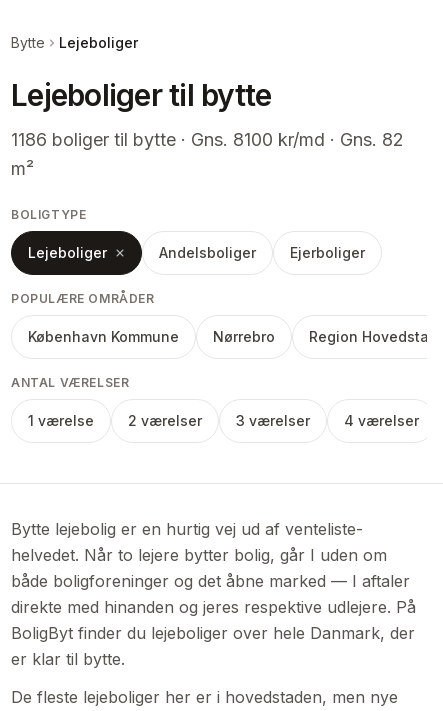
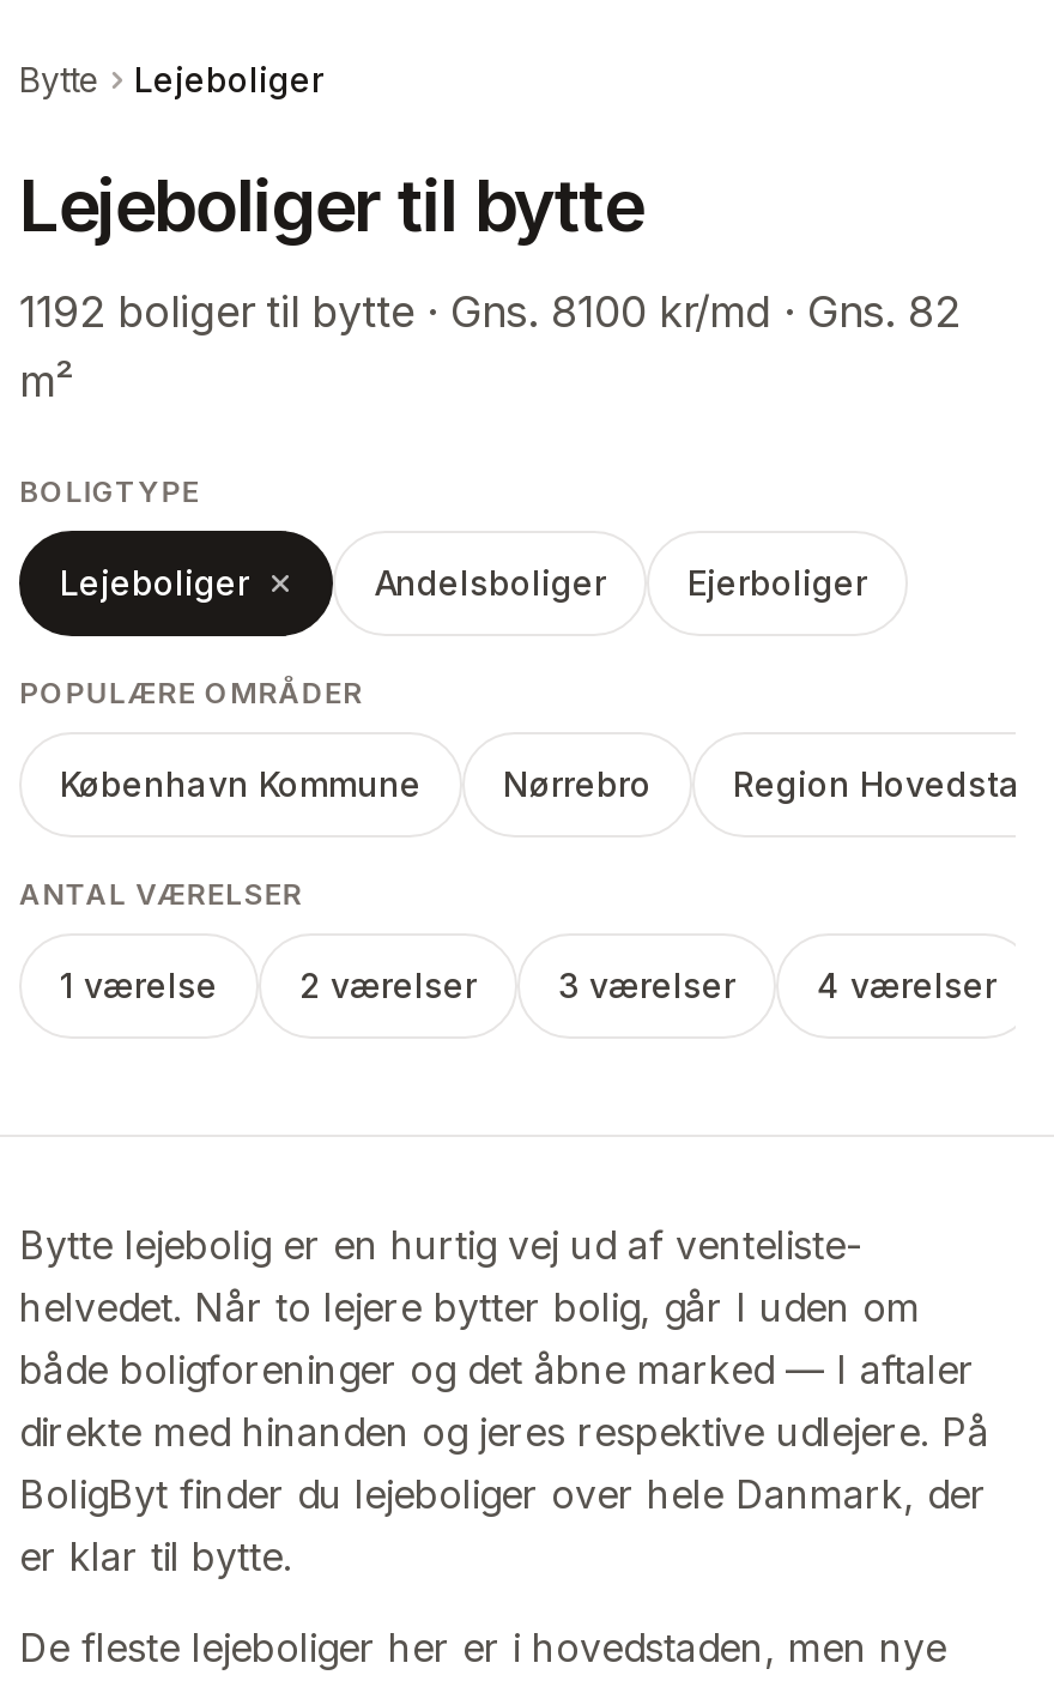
- 1186 boliger til bytte · Gns. 8100 kr/md · Gns. 82
+ 1192 boliger til bytte · Gns. 8100 kr/md · Gns. 82
